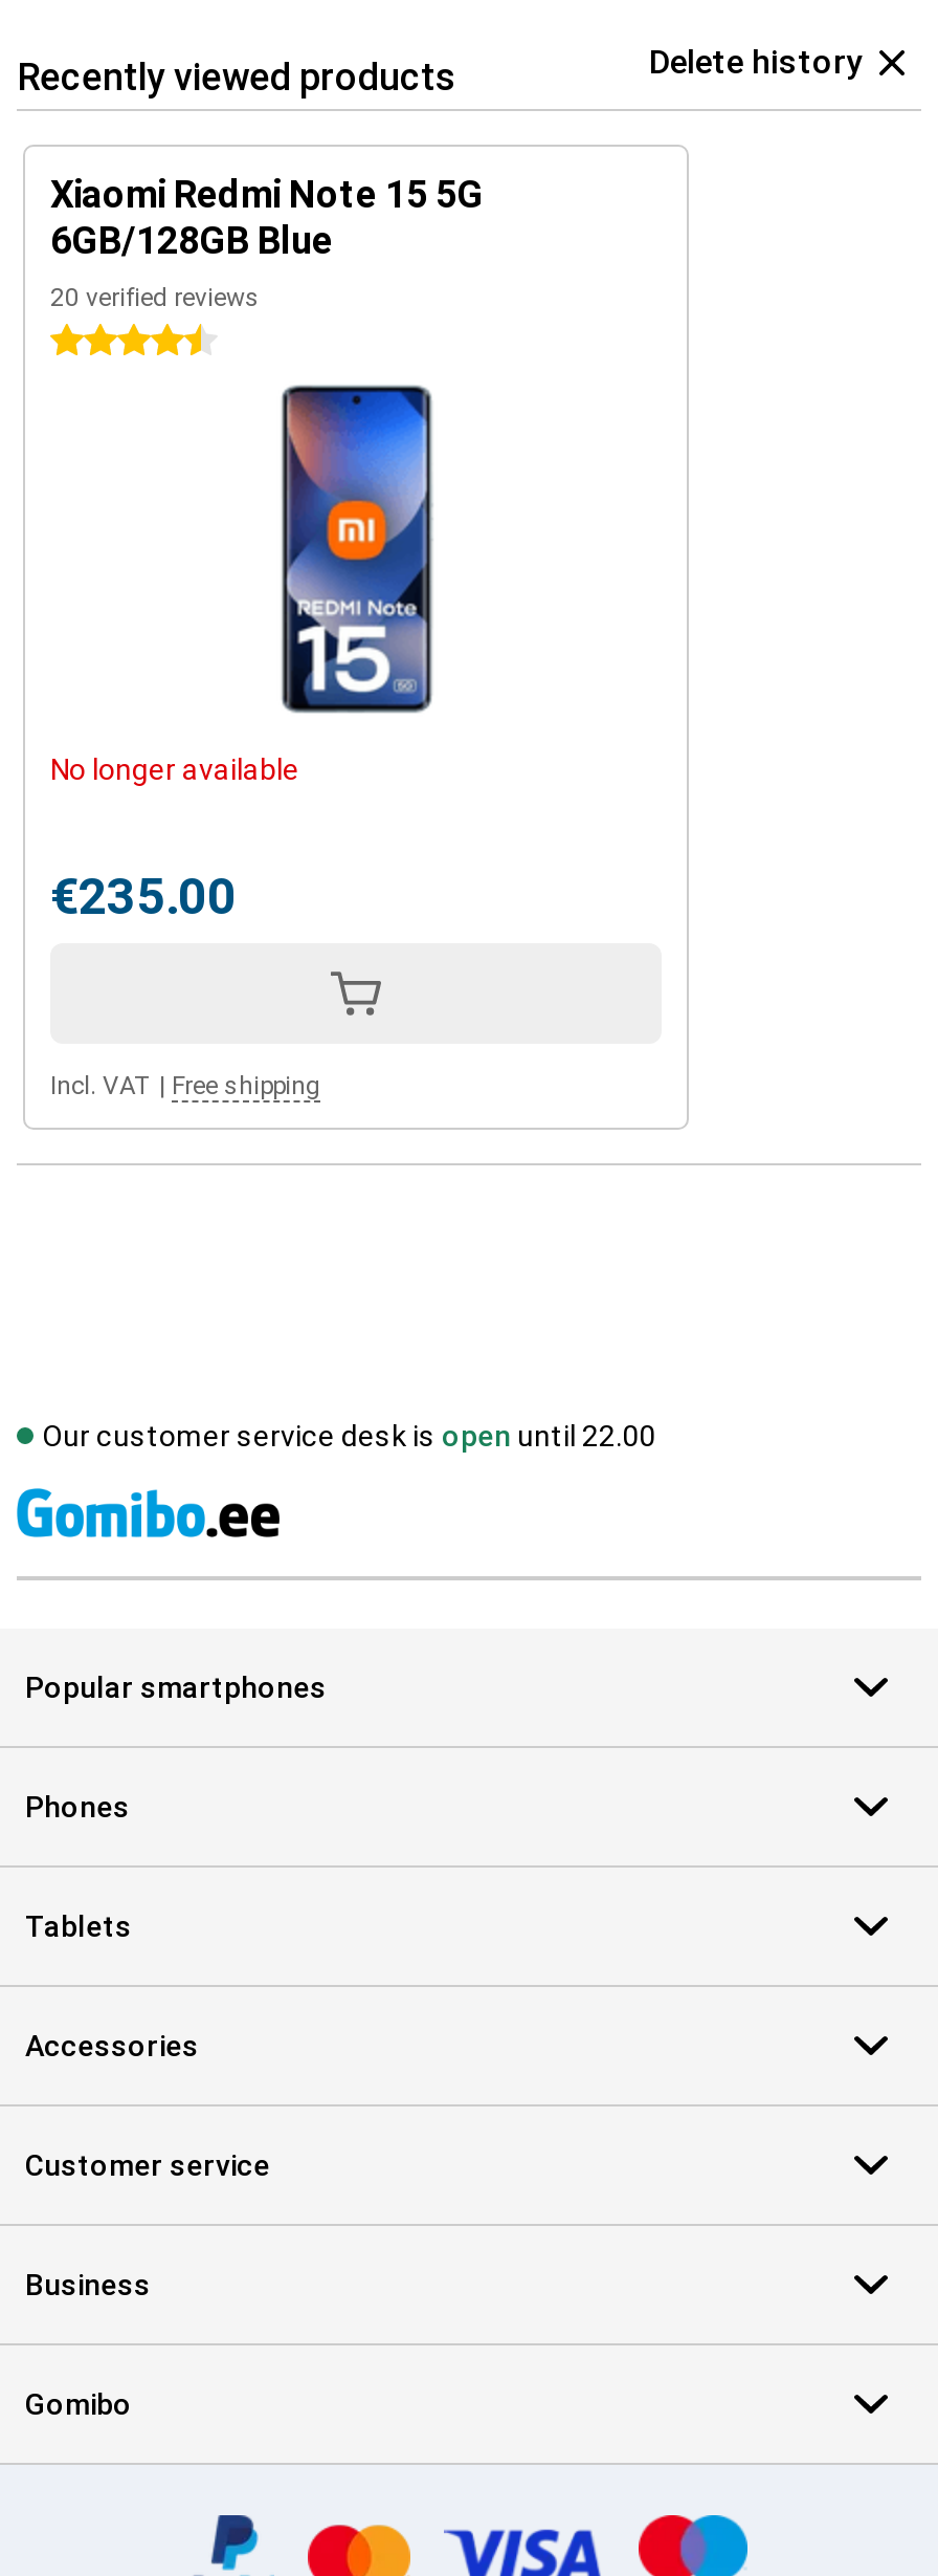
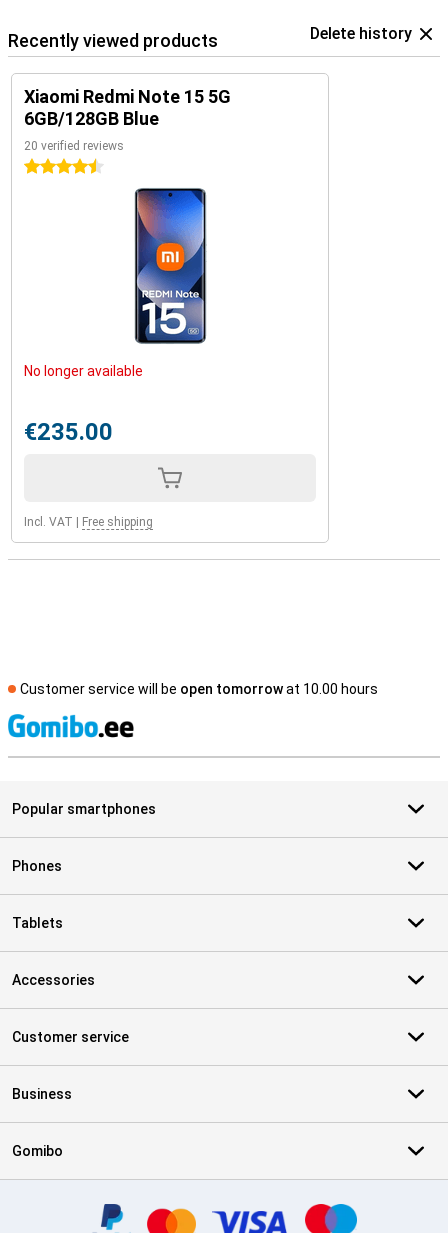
- Our customer service desk is open until 22.00
+ Customer service will be open tomorrow at 10.00 hours
